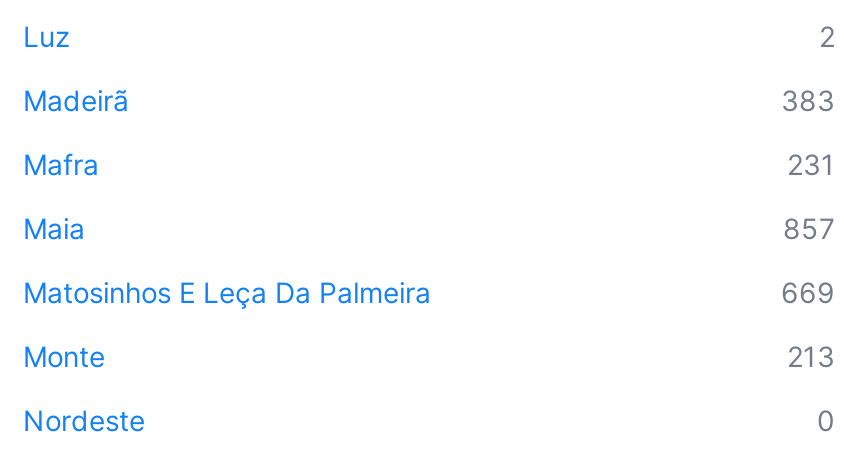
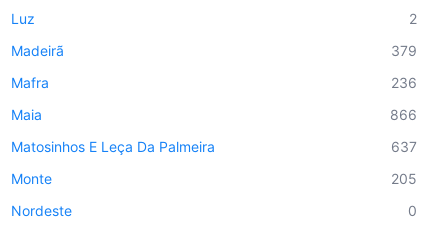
- 383
+ 379

- 231
+ 236

- 857
+ 866

- 669
+ 637

- 213
+ 205
